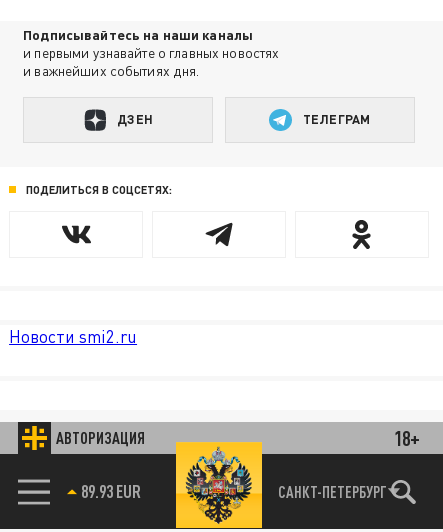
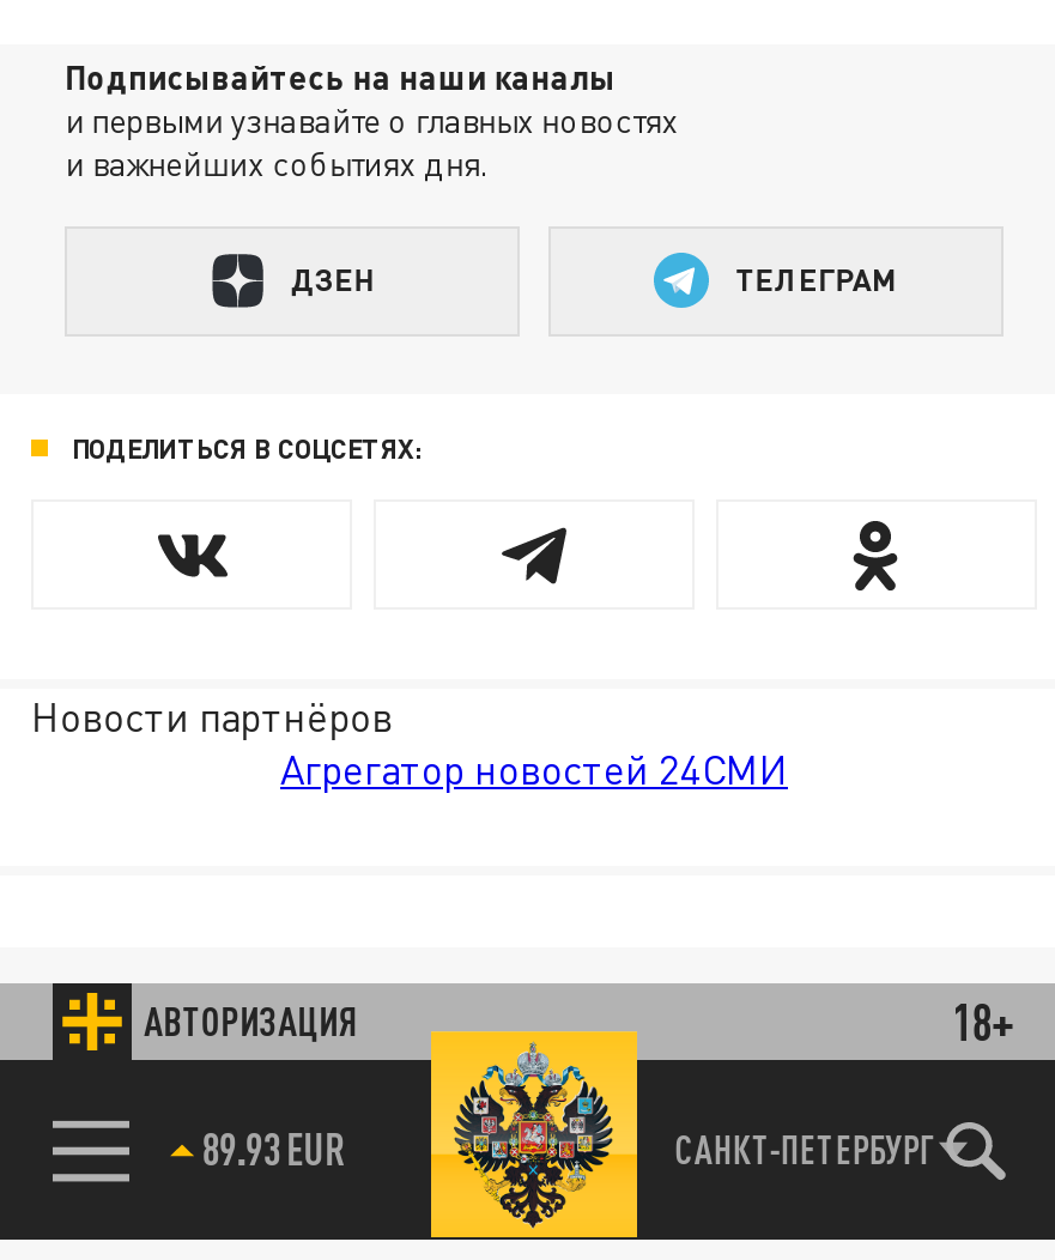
- Новости smi2.ru
+ Новости партнёров
+ Агрегатор новостей 24СМИ
